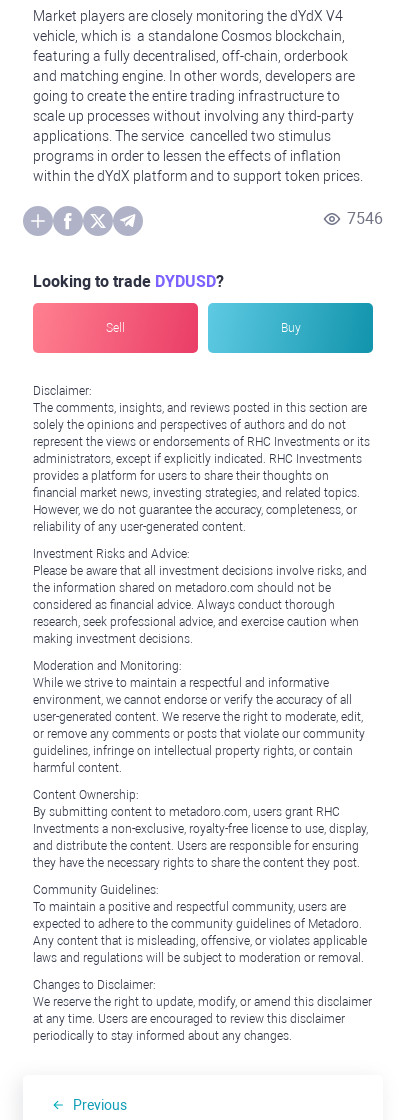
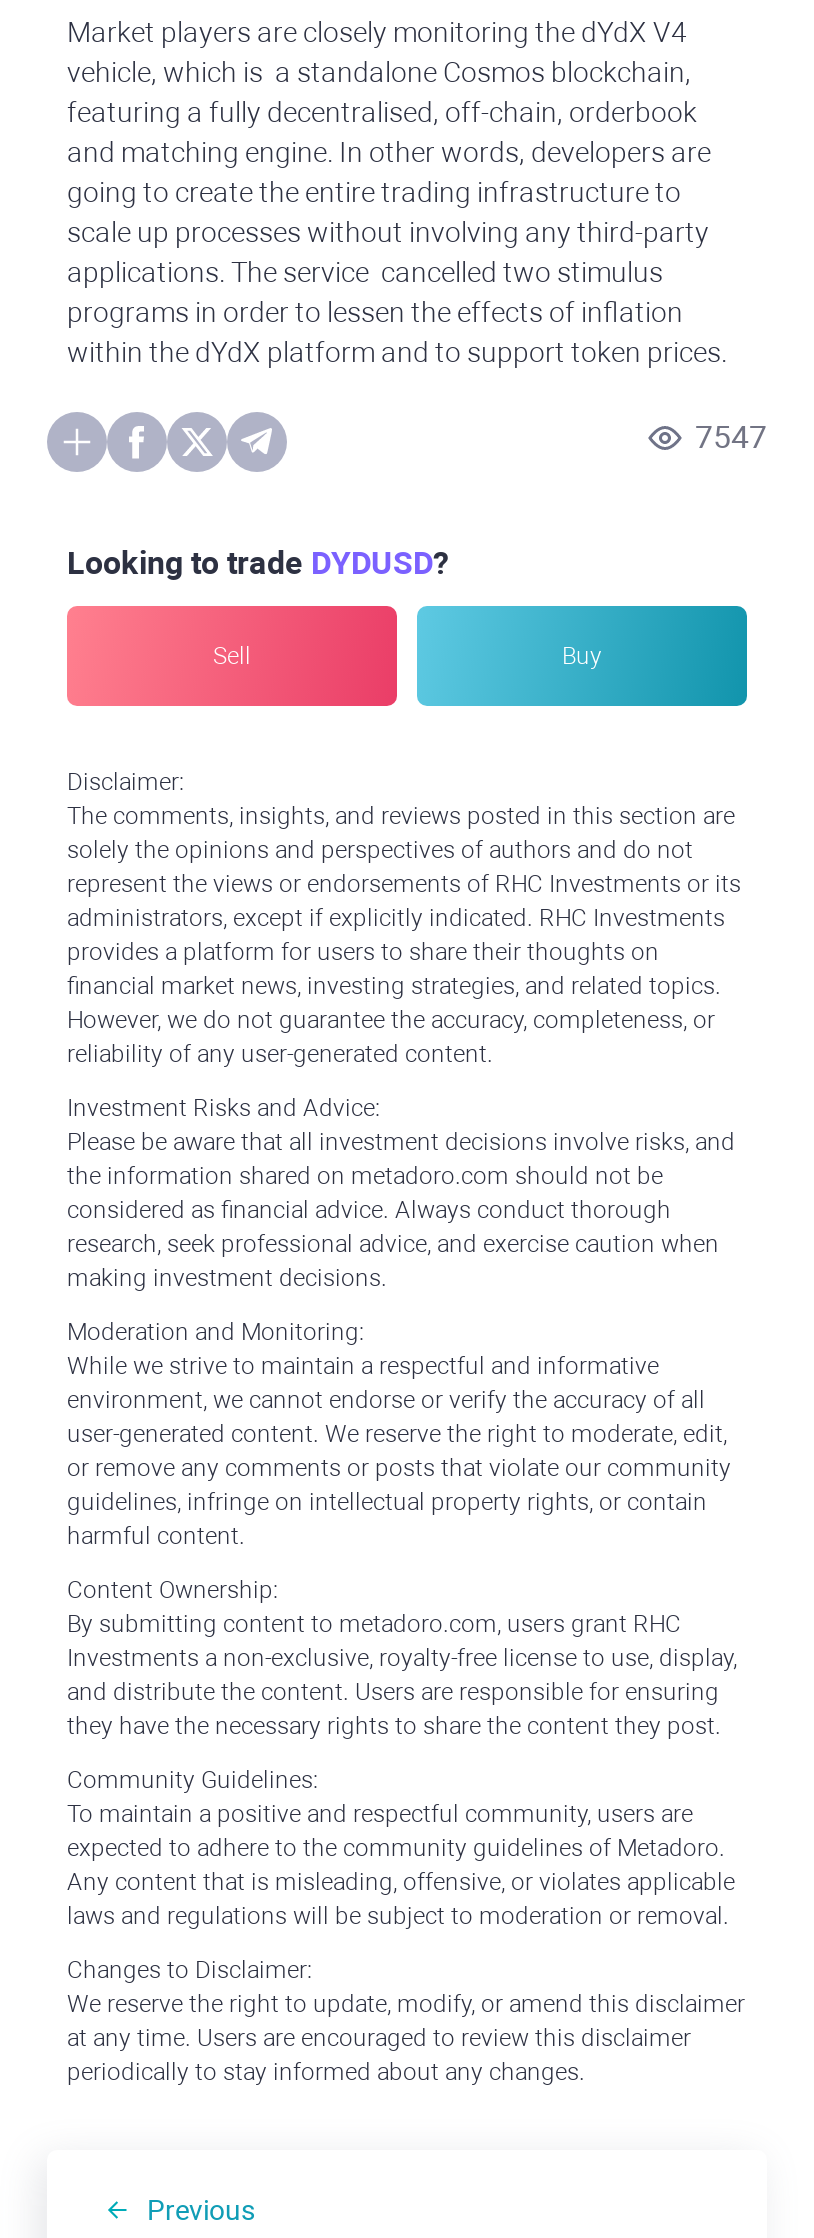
- 7546
+ 7547
